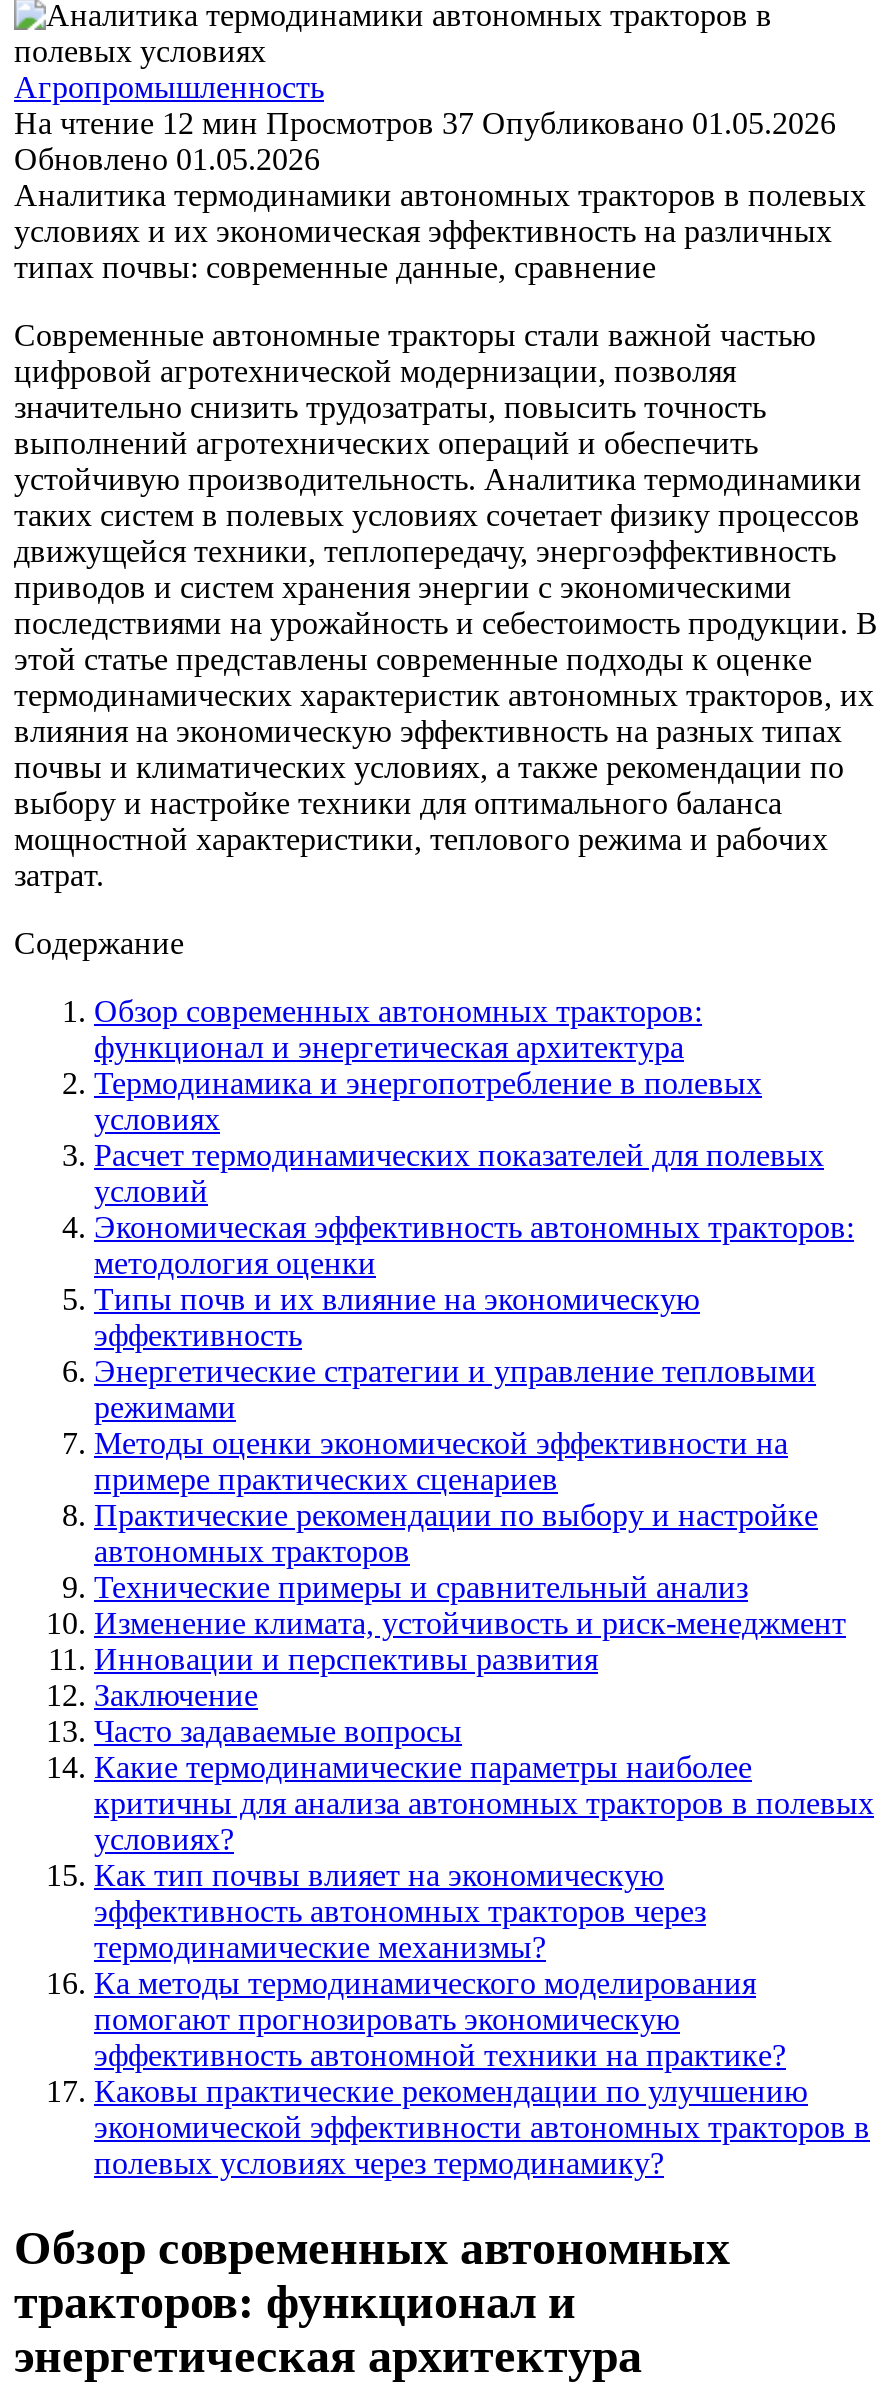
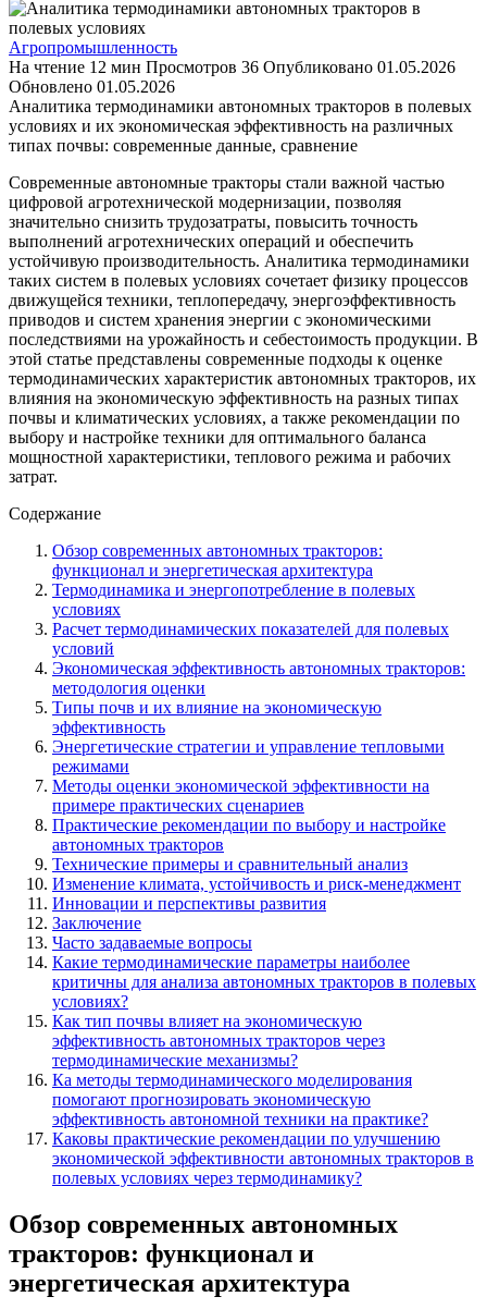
- На чтение 12 мин Просмотров 37 Опубликовано 01.05.2026
+ На чтение 12 мин Просмотров 36 Опубликовано 01.05.2026
